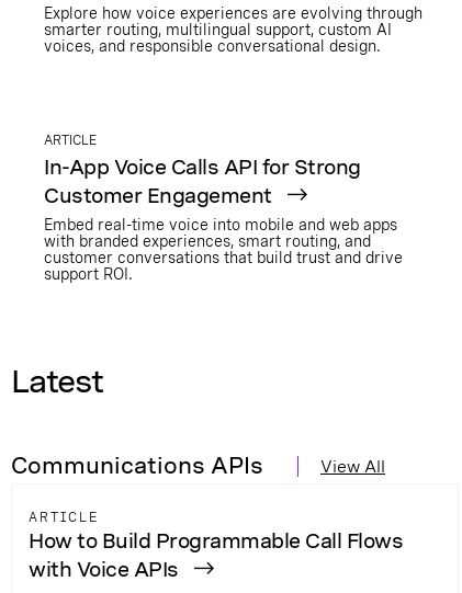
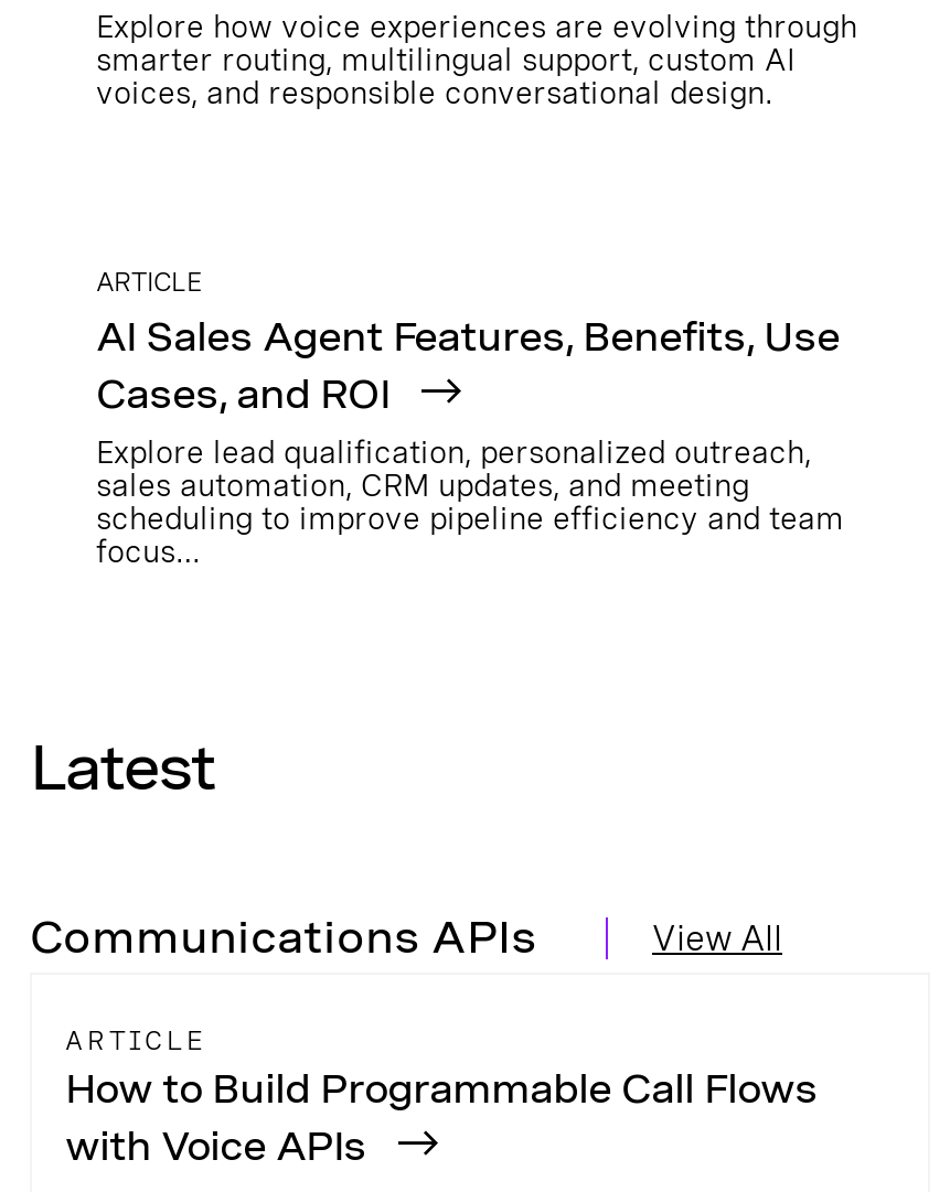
- In-App Voice Calls API for Strong
- Customer Engagement
- Embed real-time voice into mobile and web apps
- with branded experiences, smart routing, and
- customer conversations that build trust and drive
- support ROI.
+ AI Sales Agent Features, Benefits, Use
+ Cases, and ROI
+ Explore lead qualification, personalized outreach,
+ sales automation, CRM updates, and meeting
+ scheduling to improve pipeline efficiency and team
+ focus…
